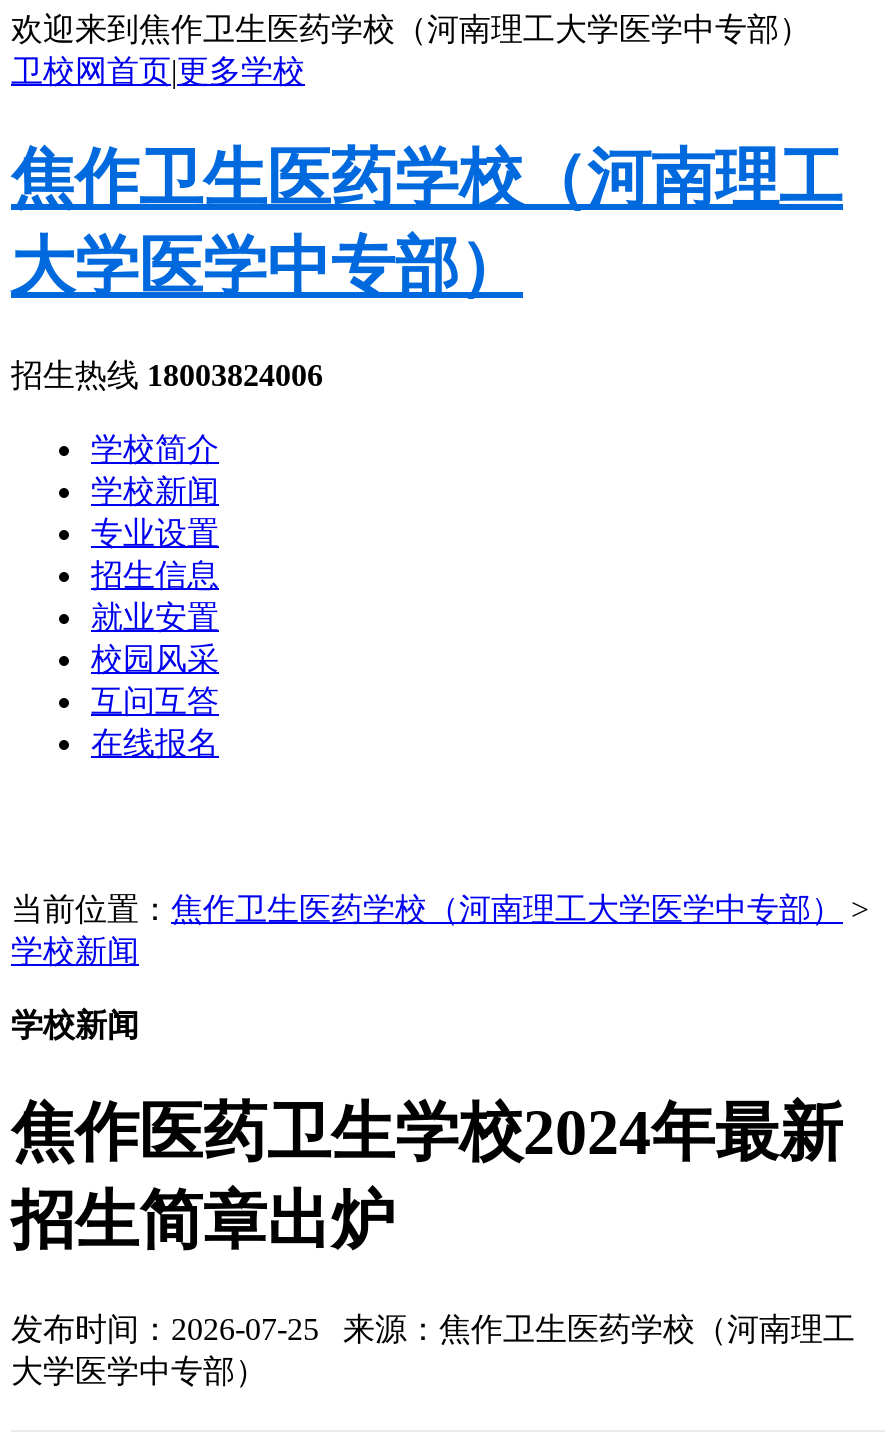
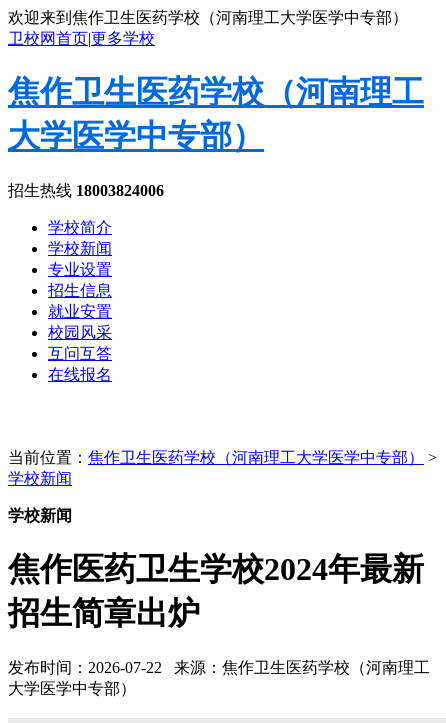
- 发布时间：2026-07-25 来源：焦作卫生医药学校（河南理工
+ 发布时间：2026-07-22 来源：焦作卫生医药学校（河南理工
